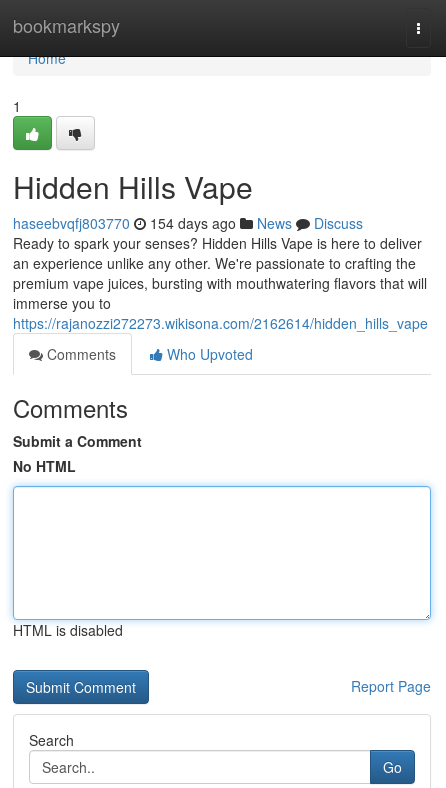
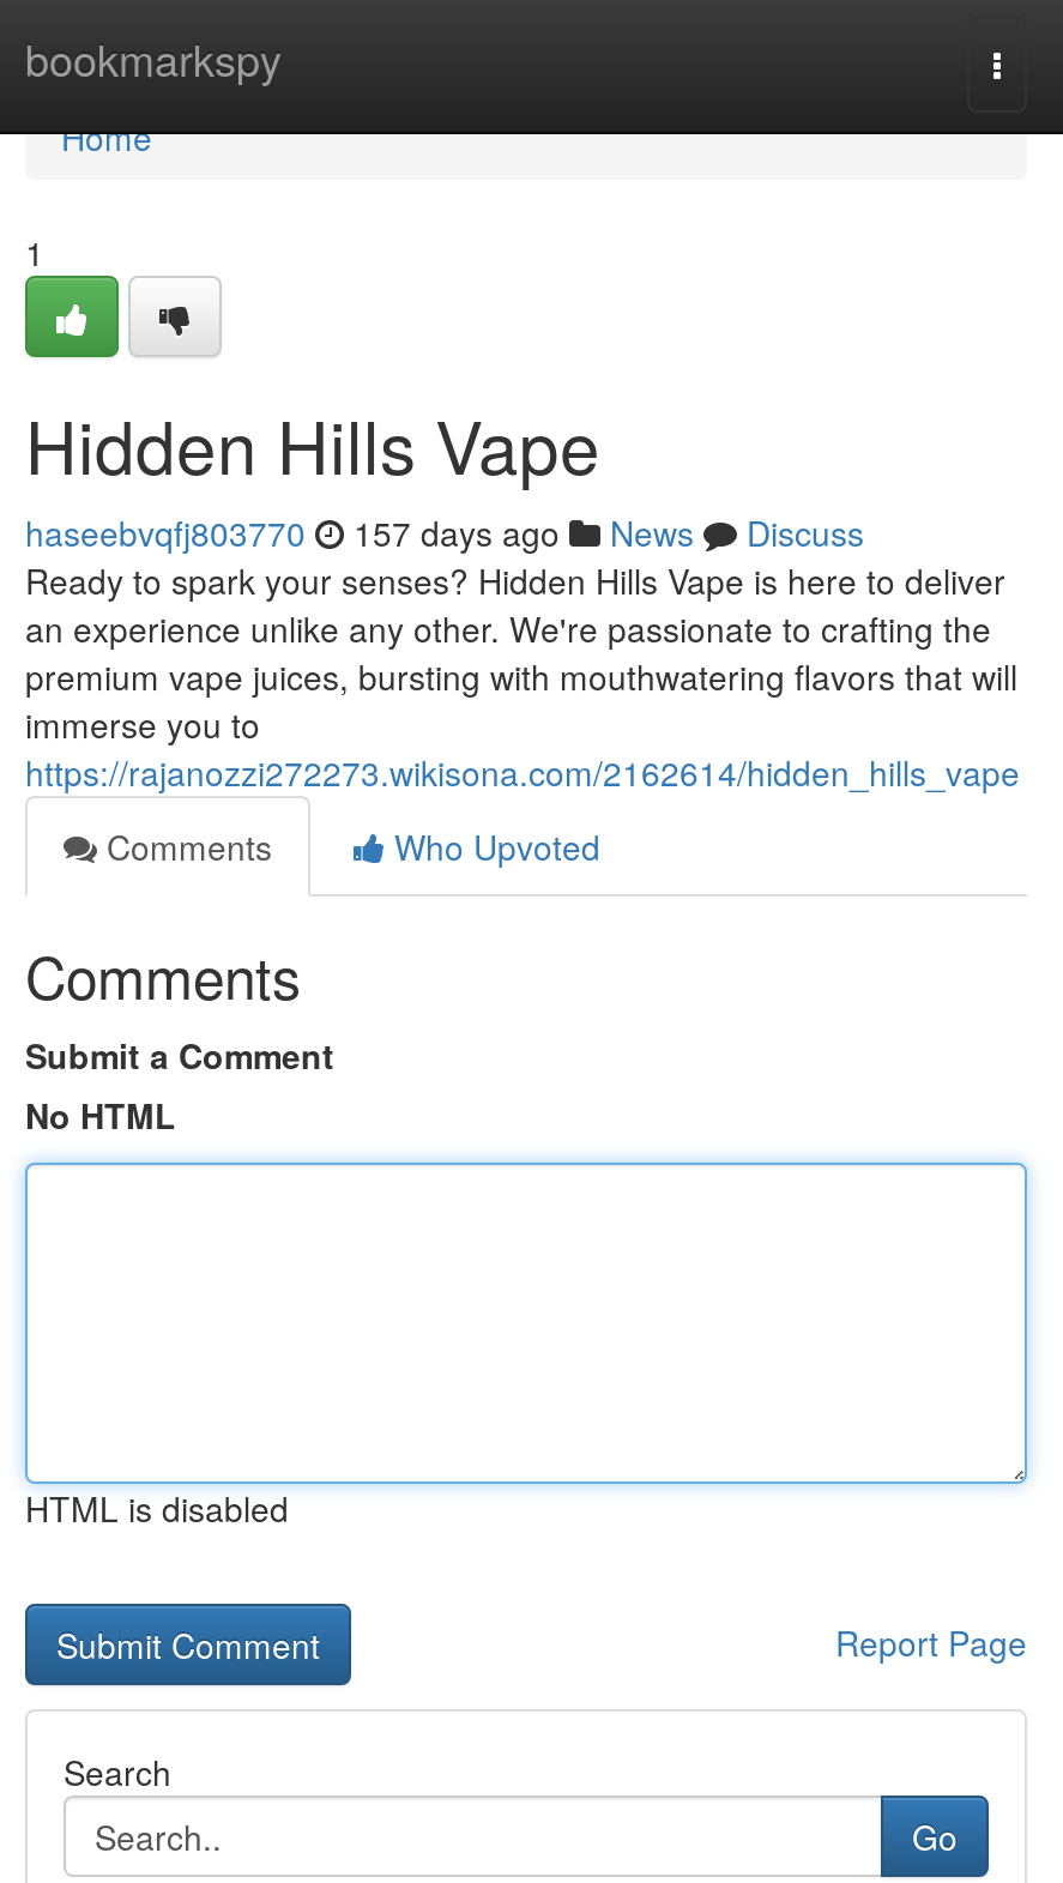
- haseebvqfj803770 154 days ago News Discuss
+ haseebvqfj803770 157 days ago News Discuss
